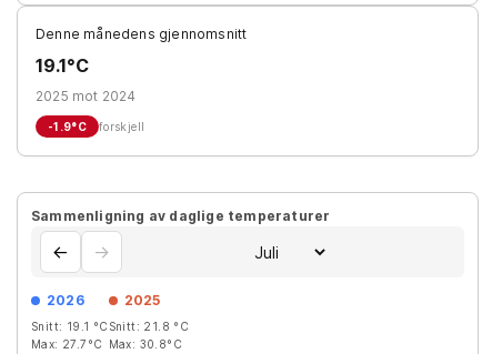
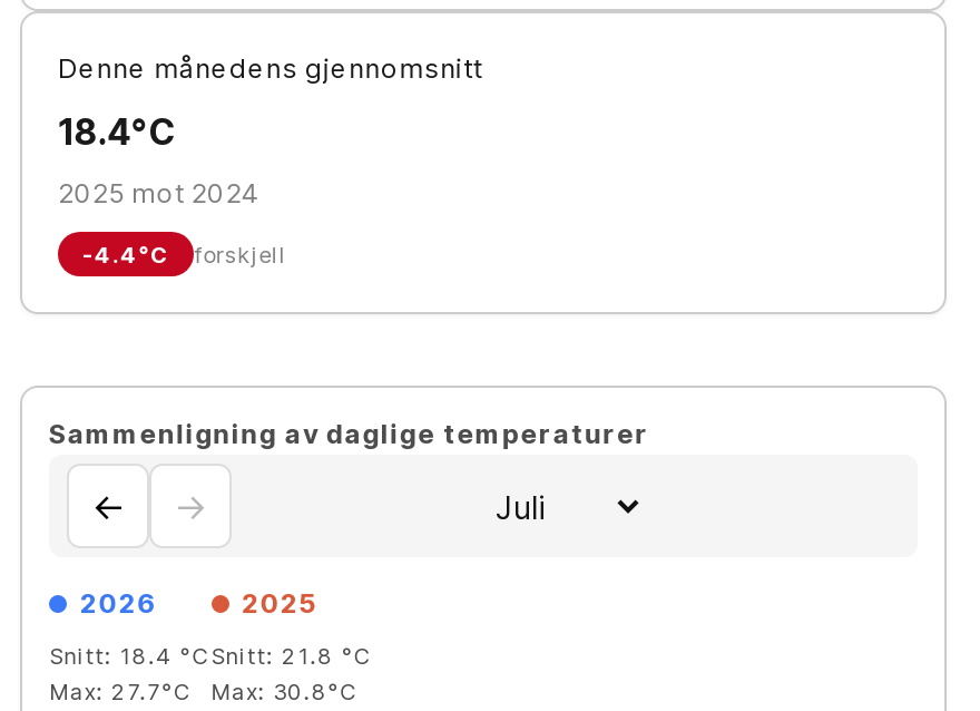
- 19.1°C
+ 18.4°C

- -1.9°C forskjell
+ -4.4°C forskjell

- Snitt: 19.1 °C Snitt: 21.8 °C
+ Snitt: 18.4 °C Snitt: 21.8 °C
